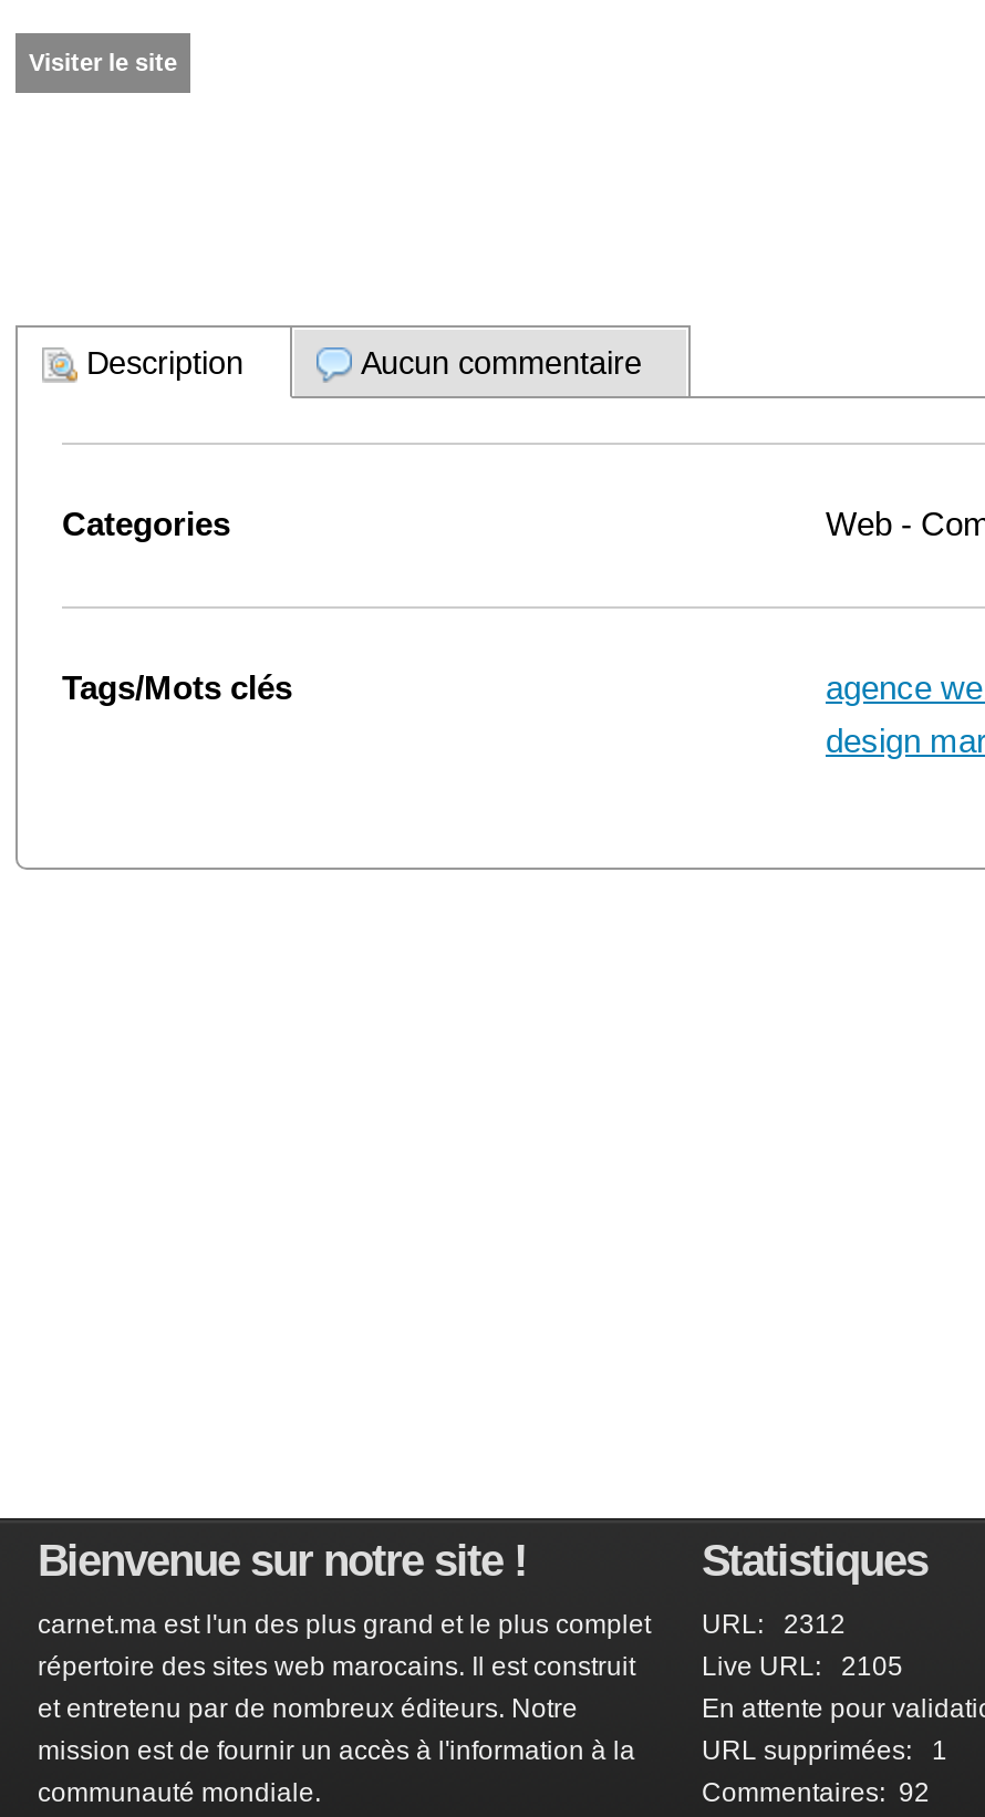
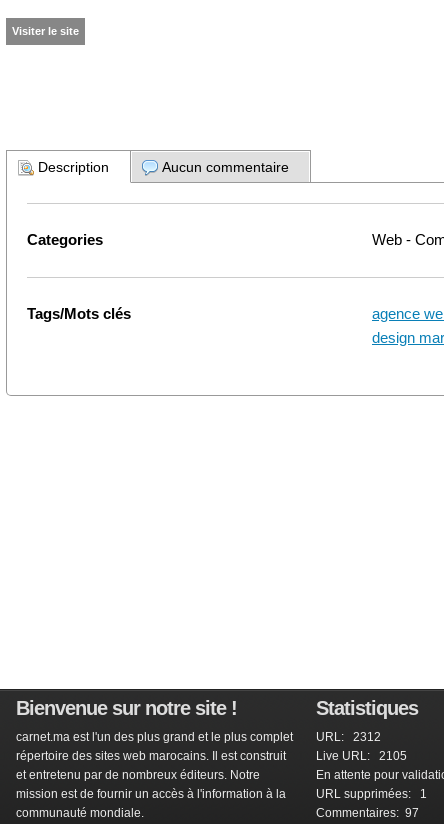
- Commentaires: 92
+ Commentaires: 97
